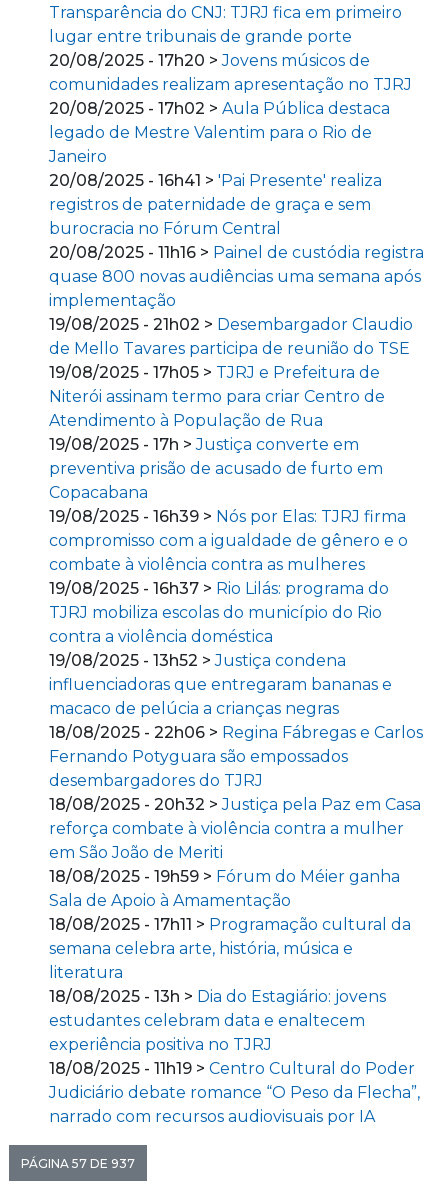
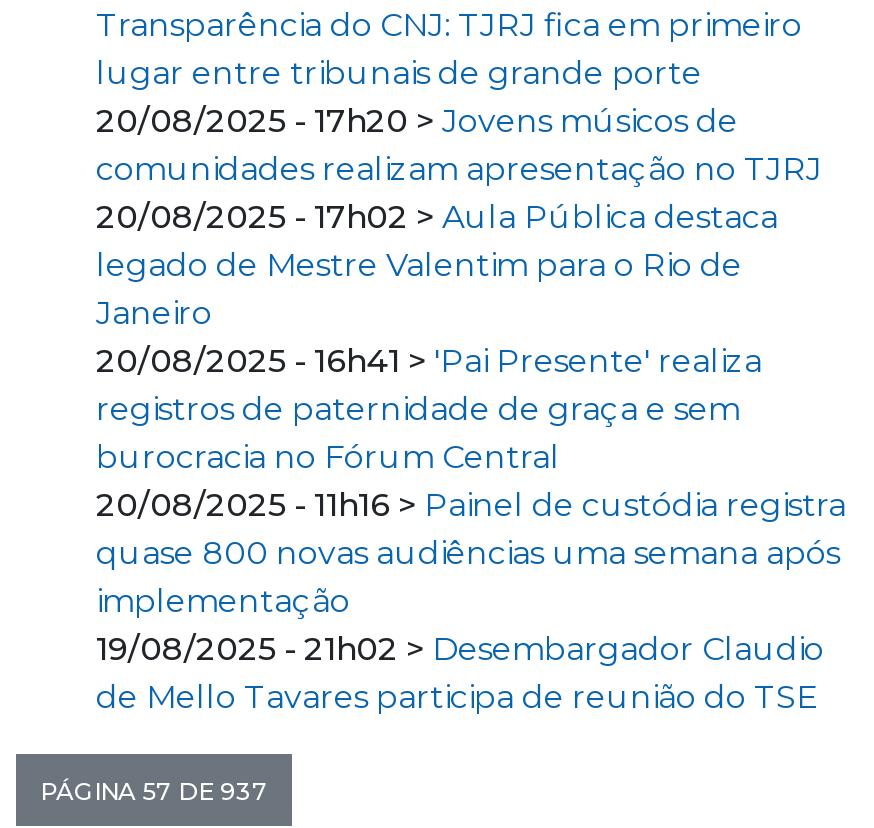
- 19/08/2025 - 17h05 > TJRJ e Prefeitura de
- Niterói assinam termo para criar Centro de
- Atendimento à População de Rua
- 19/08/2025 - 17h > Justiça converte em
- preventiva prisão de acusado de furto em
- Copacabana
- 19/08/2025 - 16h39 > Nós por Elas: TJRJ firma
- compromisso com a igualdade de gênero e o
- combate à violência contra as mulheres
- 19/08/2025 - 16h37 > Rio Lilás: programa do
- TJRJ mobiliza escolas do município do Rio
- contra a violência doméstica
- 19/08/2025 - 13h52 > Justiça condena
- influenciadoras que entregaram bananas e
- macaco de pelúcia a crianças negras
- 18/08/2025 - 22h06 > Regina Fábregas e Carlos
- Fernando Potyguara são empossados
- desembargadores do TJRJ
- 18/08/2025 - 20h32 > Justiça pela Paz em Casa
- reforça combate à violência contra a mulher
- em São João de Meriti
- 18/08/2025 - 19h59 > Fórum do Méier ganha
- Sala de Apoio à Amamentação
- 18/08/2025 - 17h11 > Programação cultural da
- semana celebra arte, história, música e
- literatura
- 18/08/2025 - 13h > Dia do Estagiário: jovens
- estudantes celebram data e enaltecem
- experiência positiva no TJRJ
- 18/08/2025 - 11h19 > Centro Cultural do Poder
- Judiciário debate romance “O Peso da Flecha”,
- narrado com recursos audiovisuais por IA
